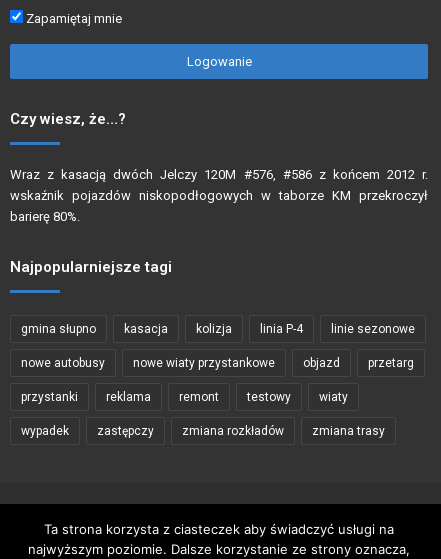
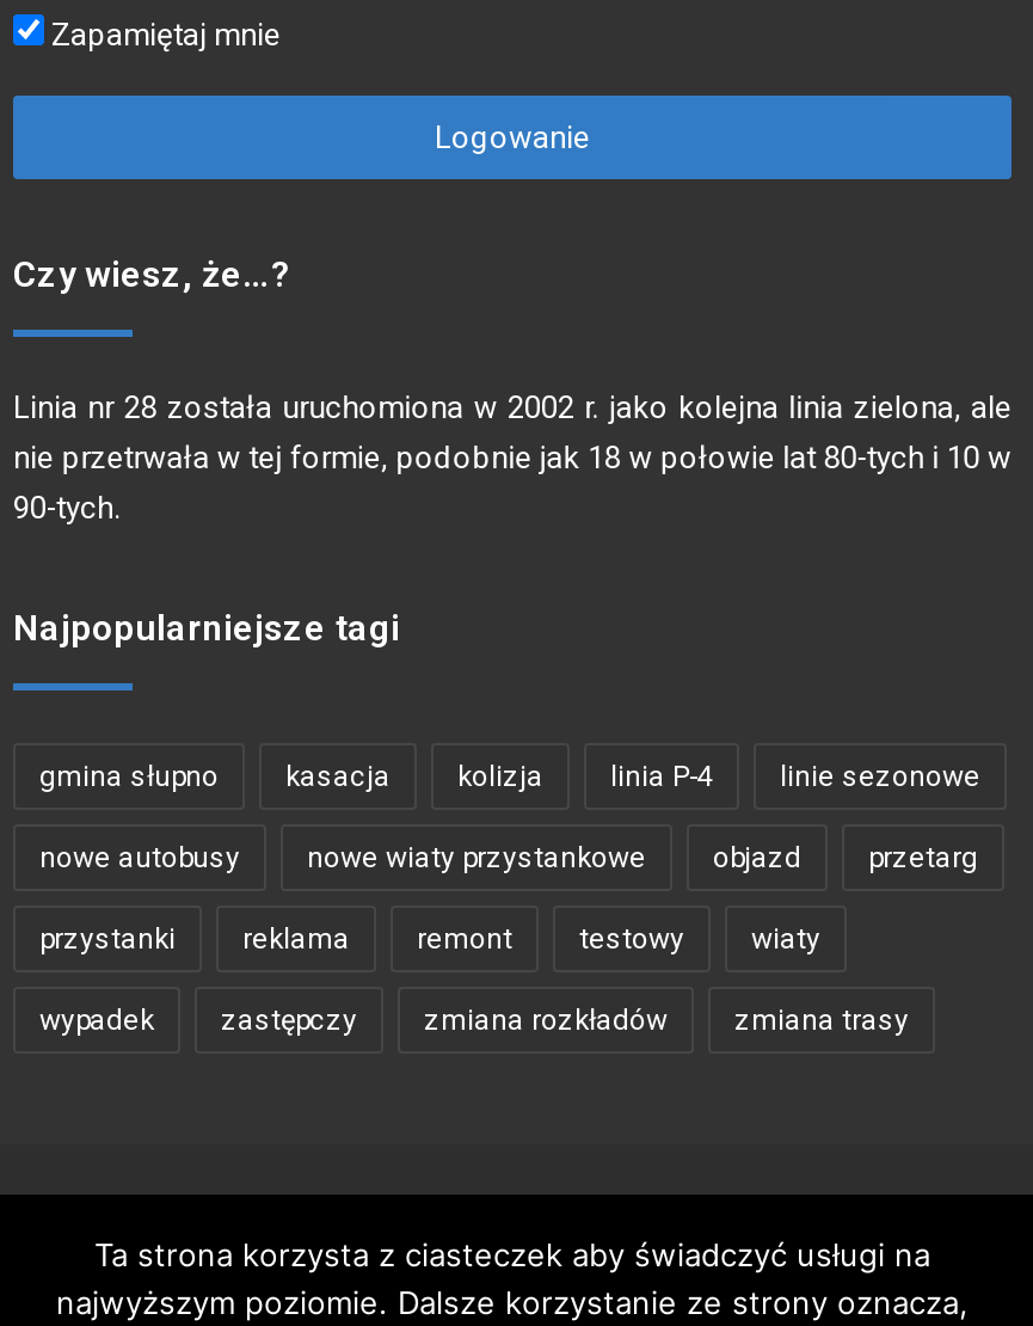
- Wraz z kasacją dwóch Jelczy 120M #576, #586 z końcem 2012 r.
- wskaźnik pojazdów niskopodłogowych w taborze KM przekroczył
- barierę 80%.
+ Linia nr 28 została uruchomiona w 2002 r. jako kolejna linia zielona, ale
+ nie przetrwała w tej formie, podobnie jak 18 w połowie lat 80-tych i 10 w
+ 90-tych.
